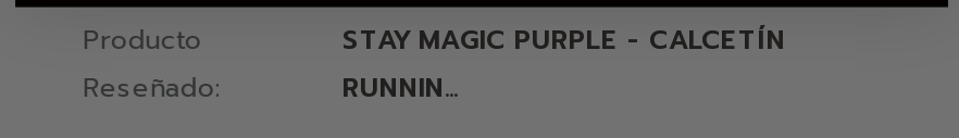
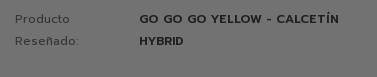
- STAY MAGIC PURPLE - CALCETÍN
- RUNNIN...
+ GO GO GO YELLOW - CALCETÍN
+ HYBRID
